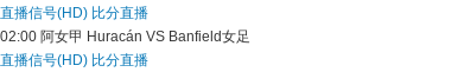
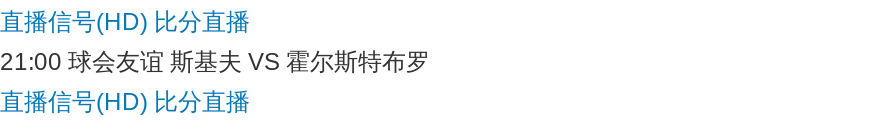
- 02:00 阿女甲Huracán VS Banfield女足
+ 21:00 球会友谊斯基夫 VS 霍尔斯特布罗
